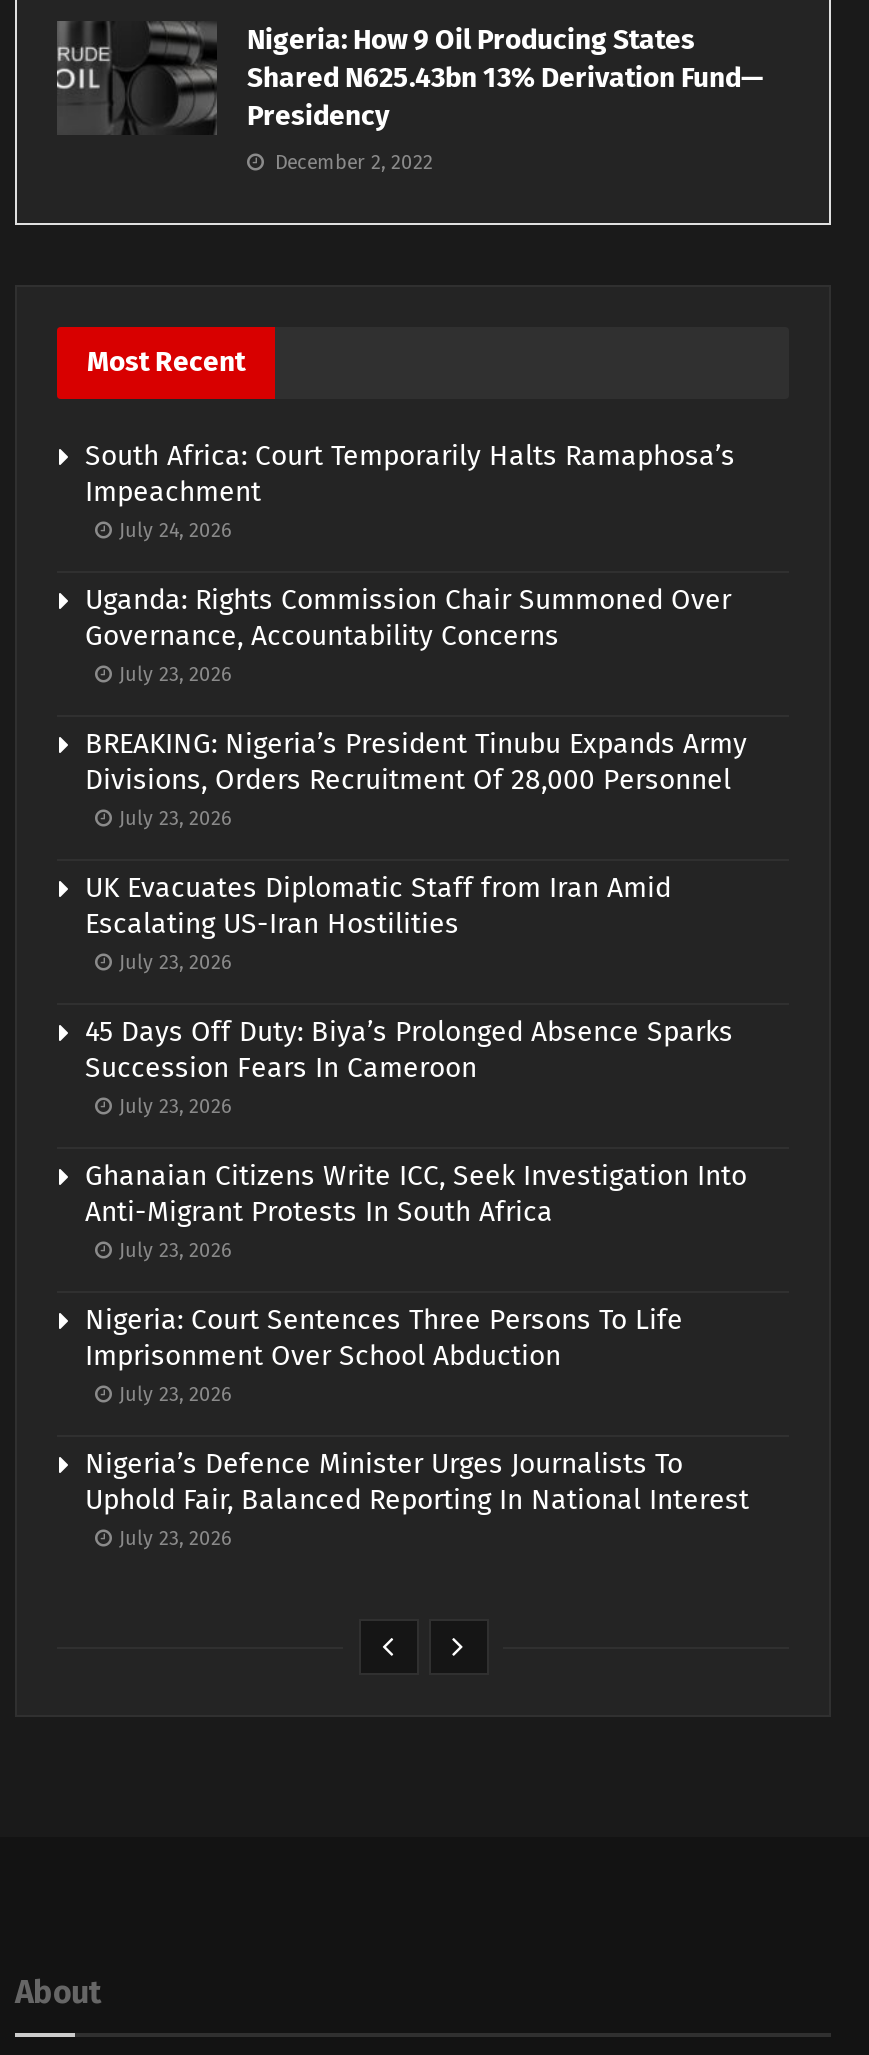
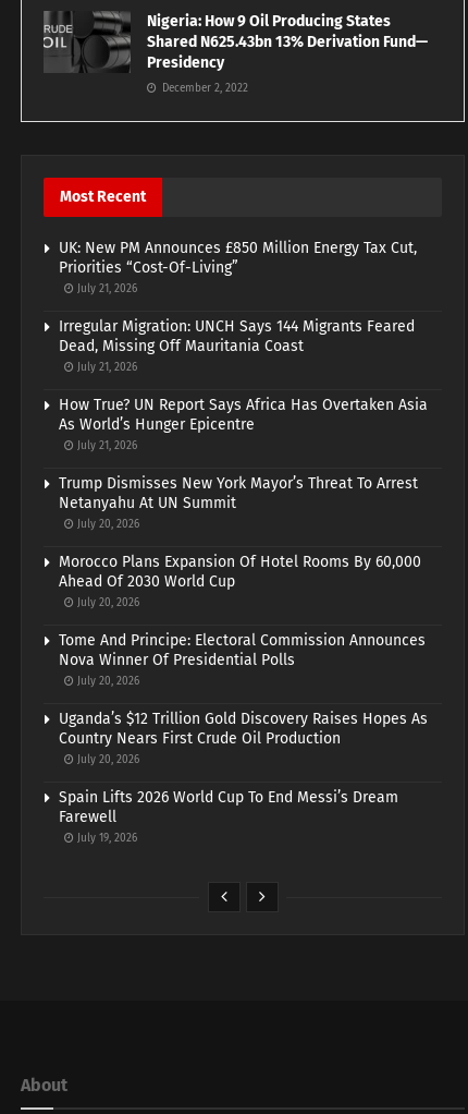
- South Africa: Court Temporarily Halts Ramaphosa’s
- Impeachment
- July 24, 2026
+ UK: New PM Announces £850 Million Energy Tax Cut,
+ Priorities “Cost-Of-Living”
+ July 21, 2026

- Uganda: Rights Commission Chair Summoned Over
- Governance, Accountability Concerns
- July 23, 2026
+ Irregular Migration: UNCH Says 144 Migrants Feared
+ Dead, Missing Off Mauritania Coast
+ July 21, 2026

- BREAKING: Nigeria’s President Tinubu Expands Army
- Divisions, Orders Recruitment Of 28,000 Personnel
- July 23, 2026
+ How True? UN Report Says Africa Has Overtaken Asia
+ As World’s Hunger Epicentre
+ July 21, 2026

- UK Evacuates Diplomatic Staff from Iran Amid
- Escalating US-Iran Hostilities
- July 23, 2026
+ Trump Dismisses New York Mayor’s Threat To Arrest
+ Netanyahu At UN Summit
+ July 20, 2026

- 45 Days Off Duty: Biya’s Prolonged Absence Sparks
- Succession Fears In Cameroon
- July 23, 2026
+ Morocco Plans Expansion Of Hotel Rooms By 60,000
+ Ahead Of 2030 World Cup
+ July 20, 2026

- Ghanaian Citizens Write ICC, Seek Investigation Into
- Anti-Migrant Protests In South Africa
- July 23, 2026
+ Tome And Principe: Electoral Commission Announces
+ Nova Winner Of Presidential Polls
+ July 20, 2026

- Nigeria: Court Sentences Three Persons To Life
- Imprisonment Over School Abduction
- July 23, 2026
+ Uganda’s $12 Trillion Gold Discovery Raises Hopes As
+ Country Nears First Crude Oil Production
+ July 20, 2026

- Nigeria’s Defence Minister Urges Journalists To
- Uphold Fair, Balanced Reporting In National Interest
- July 23, 2026
+ Spain Lifts 2026 World Cup To End Messi’s Dream
+ Farewell
+ July 19, 2026
